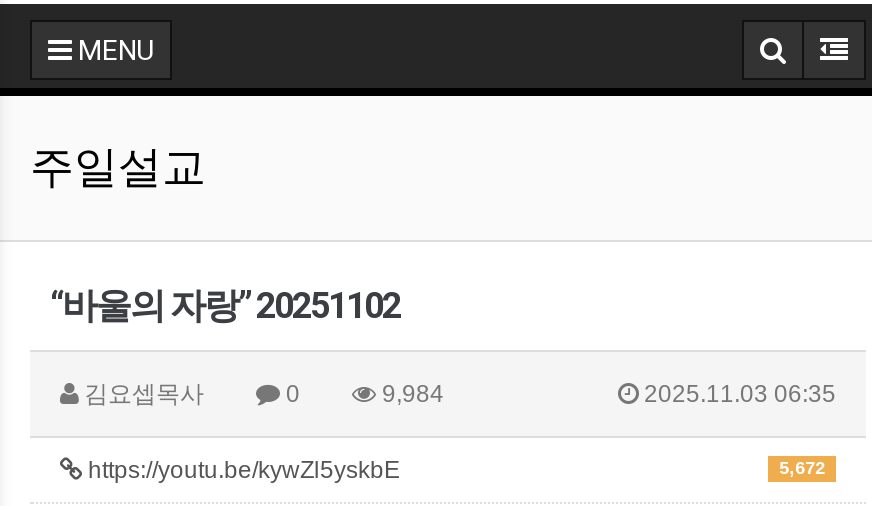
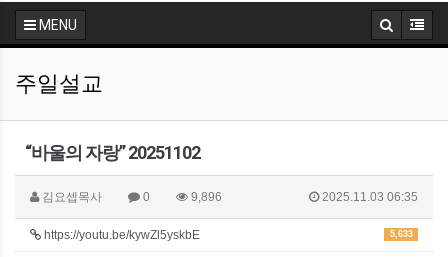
- 9,984
+ 9,896

- 5,672
+ 5,633
